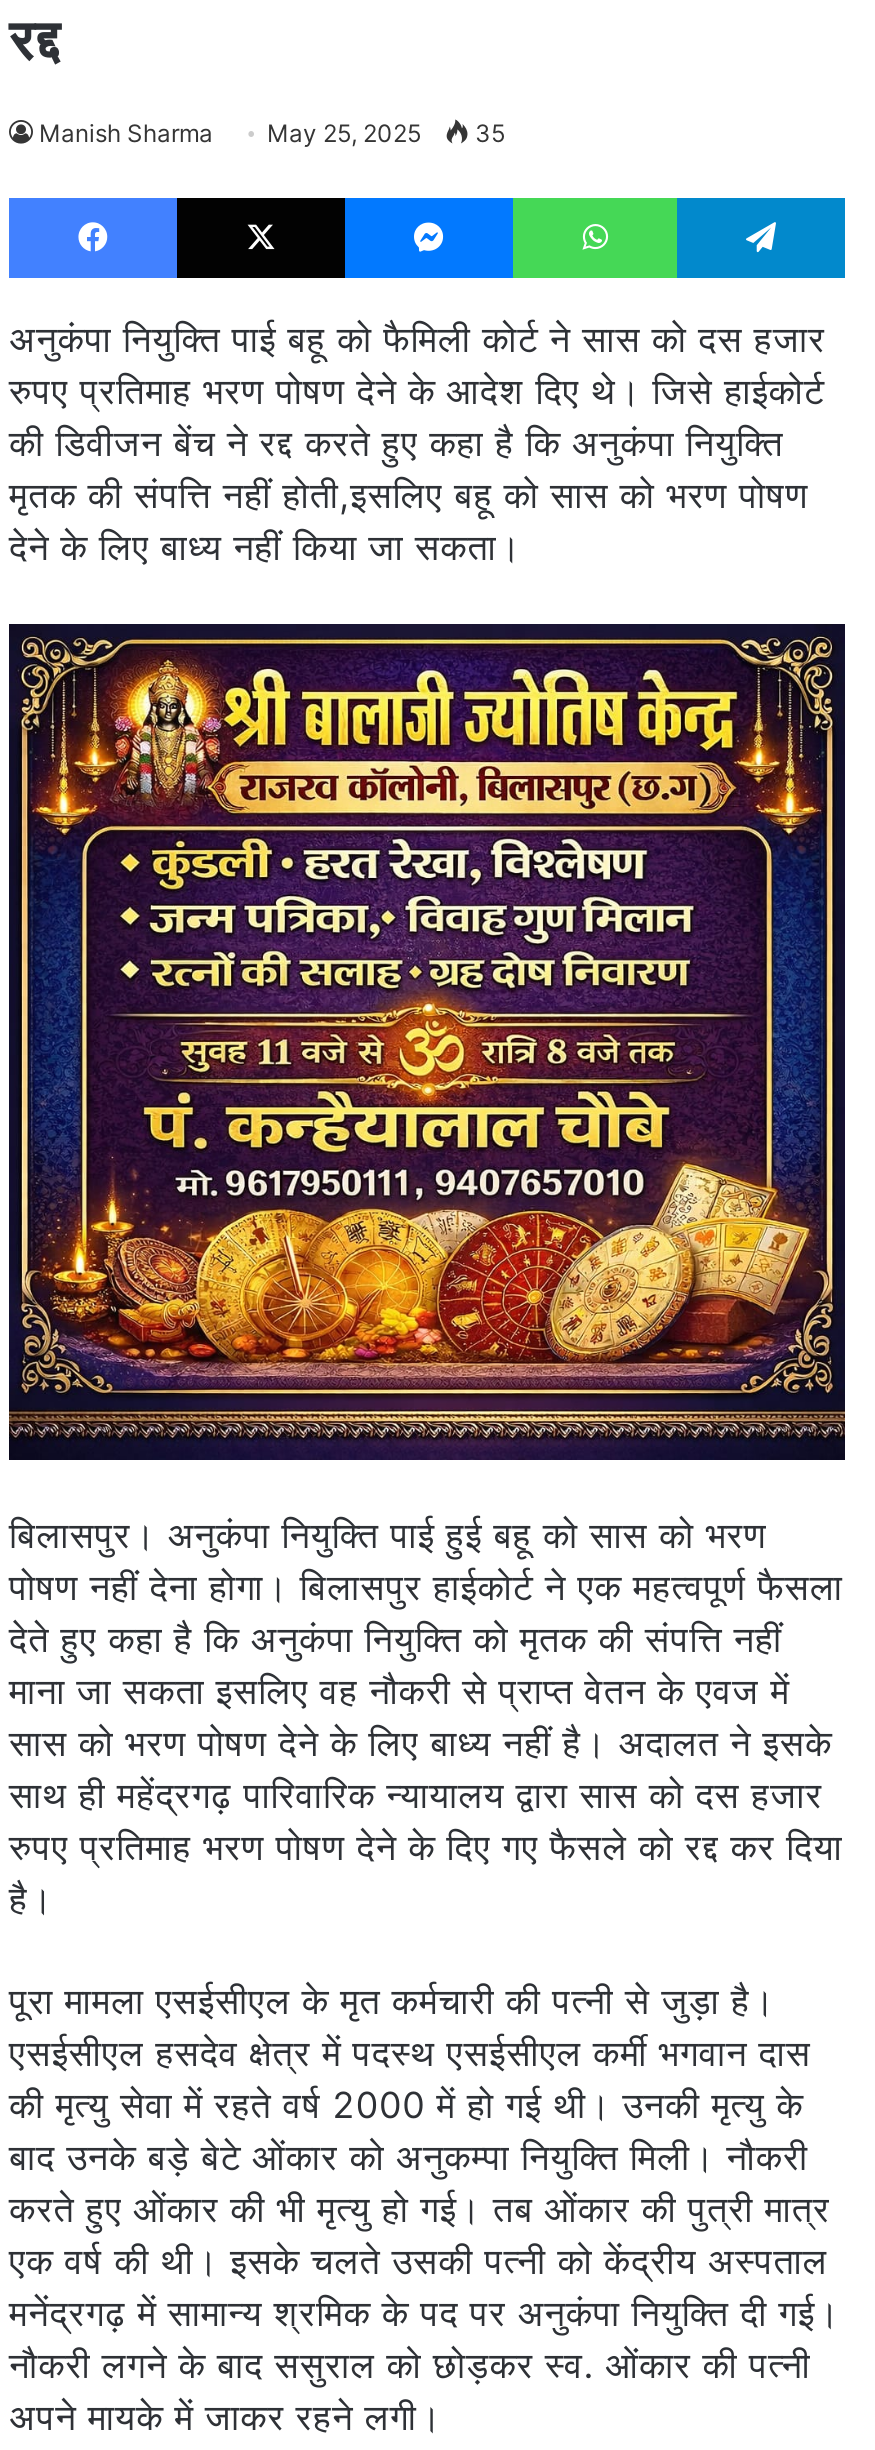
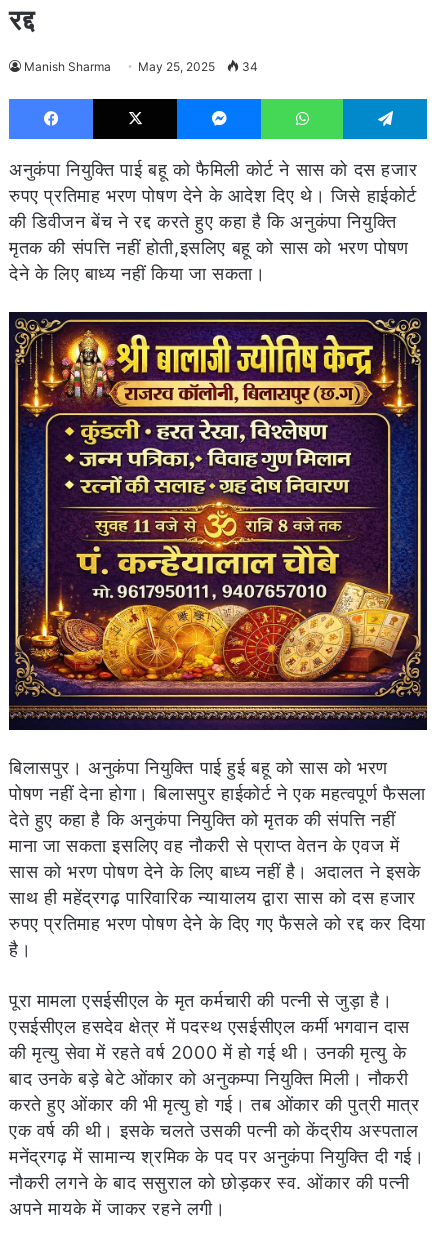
- Manish Sharma May 25, 2025 35
+ Manish Sharma May 25, 2025 34
